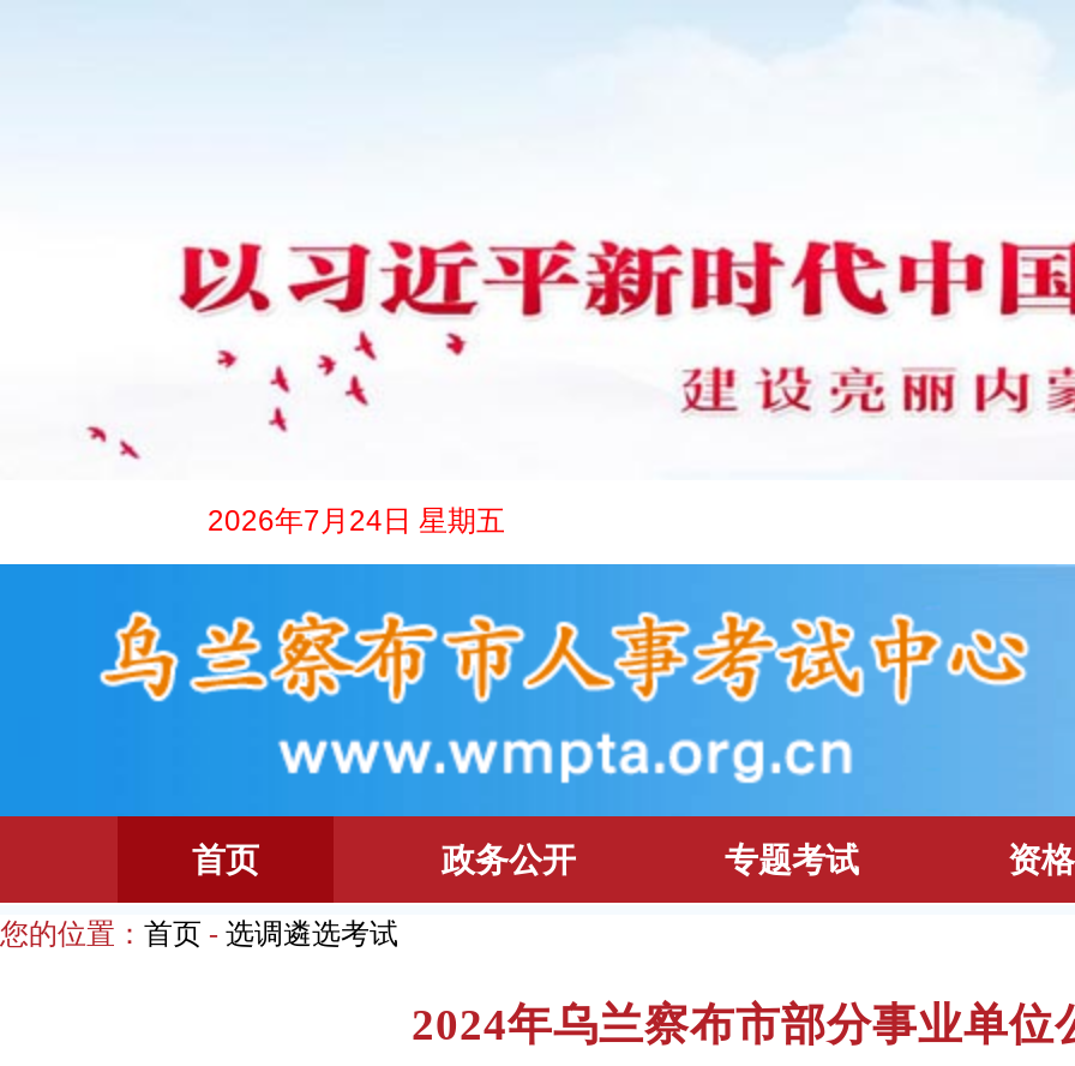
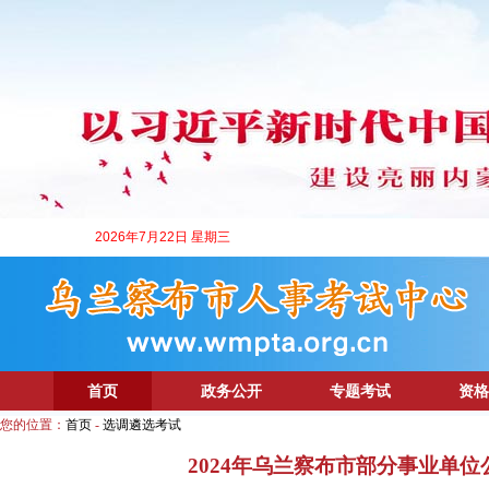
- 2026年7月24日 星期五
+ 2026年7月22日 星期三
